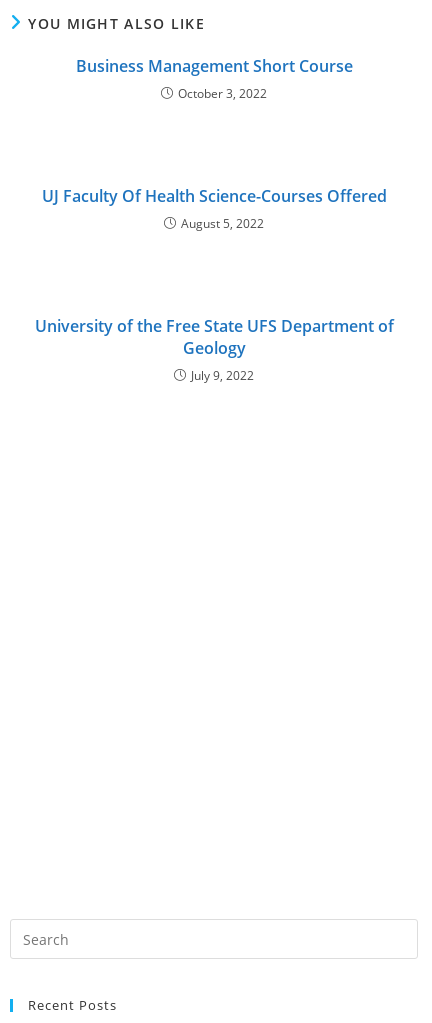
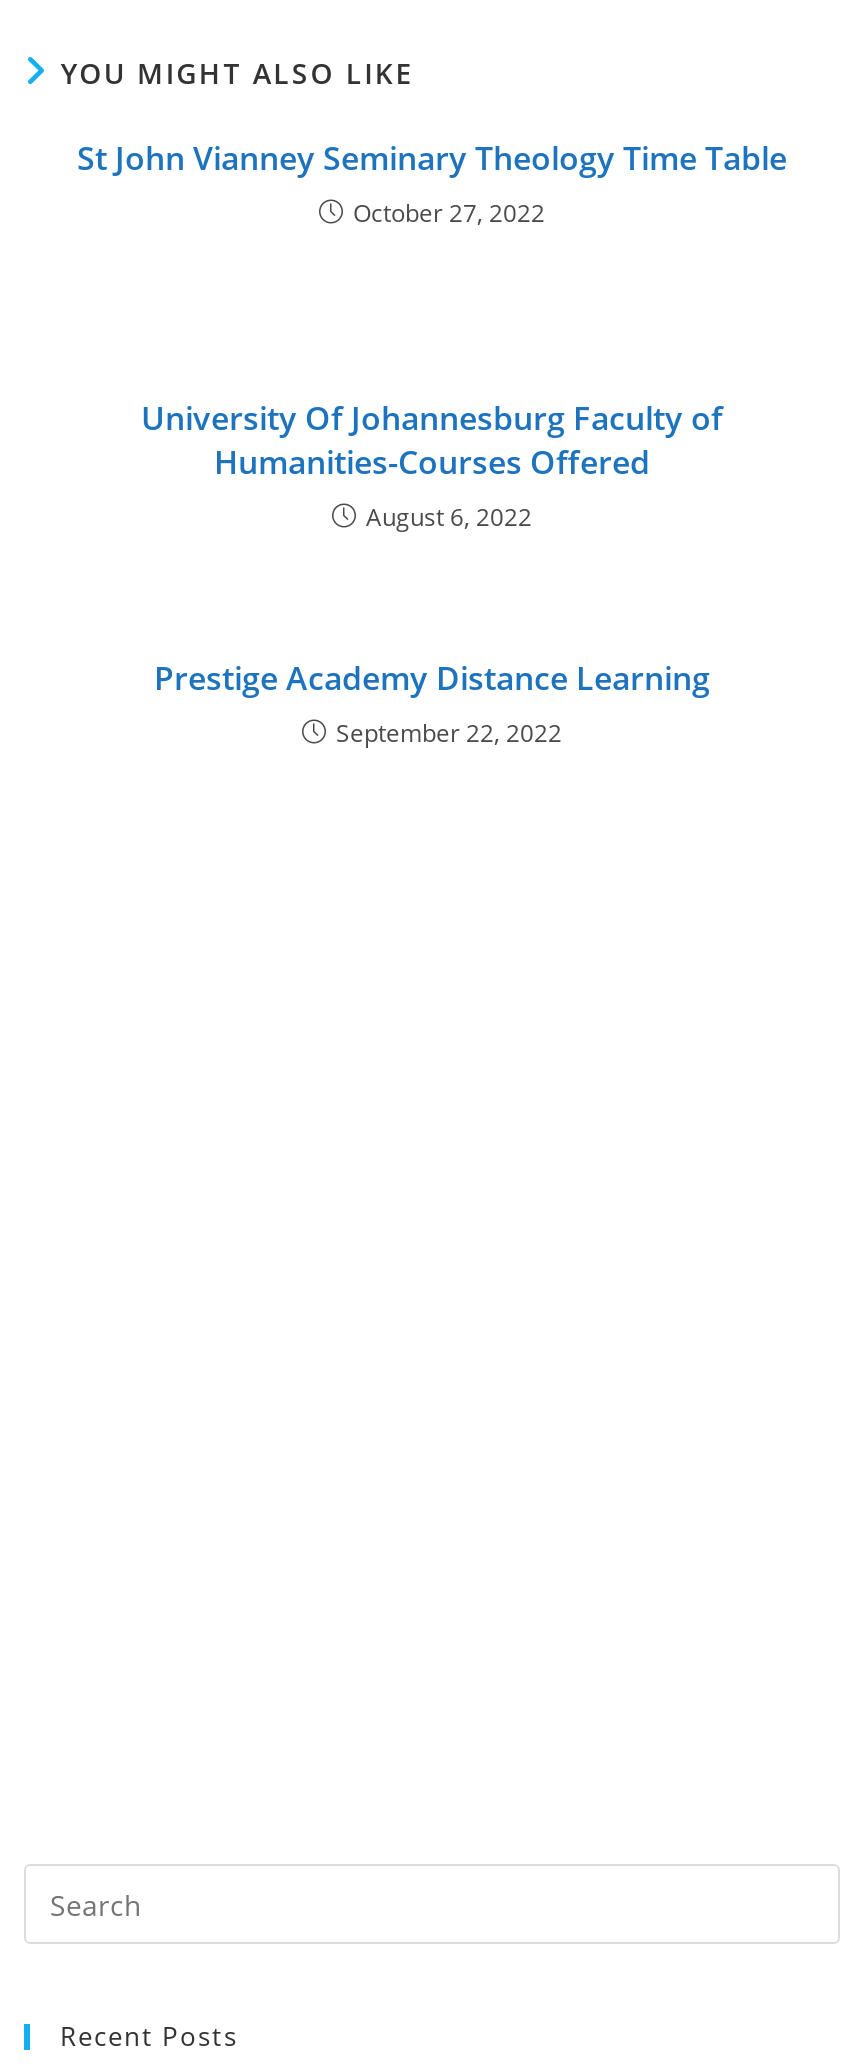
- Business Management Short Course
- October 3, 2022
+ St John Vianney Seminary Theology Time Table
+ October 27, 2022

- UJ Faculty Of Health Science-Courses Offered
- August 5, 2022
+ University Of Johannesburg Faculty of
+ Humanities-Courses Offered
+ August 6, 2022

- University of the Free State UFS Department of
- Geology
- July 9, 2022
+ Prestige Academy Distance Learning
+ September 22, 2022
